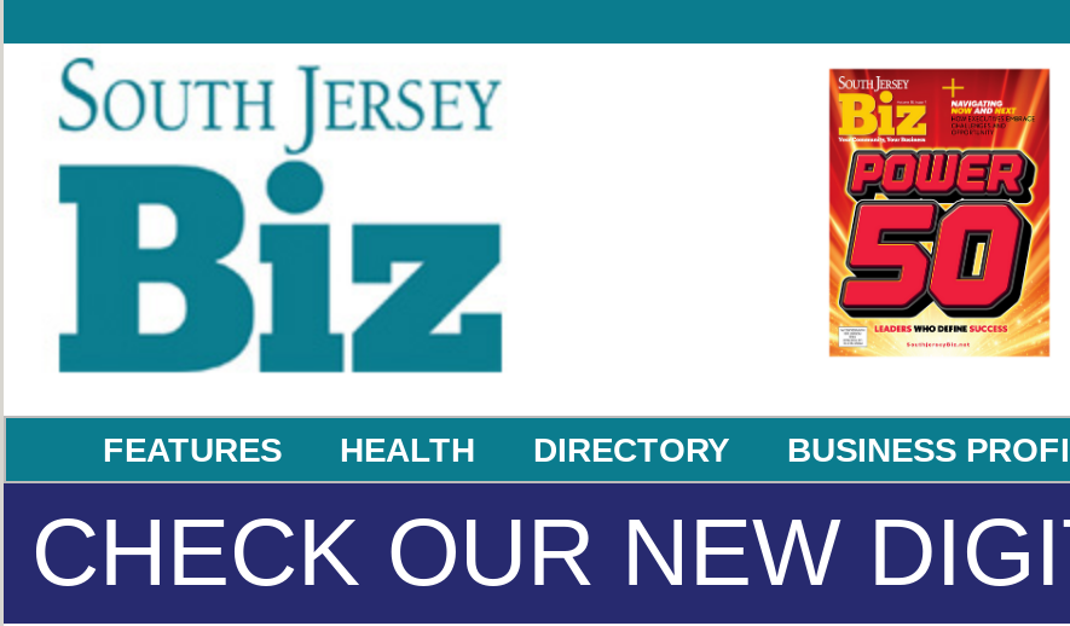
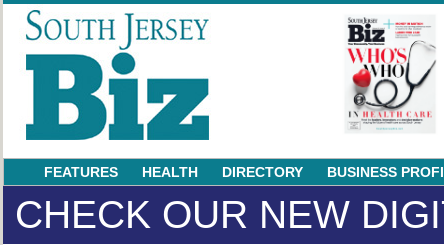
- [image]
+ [image]
